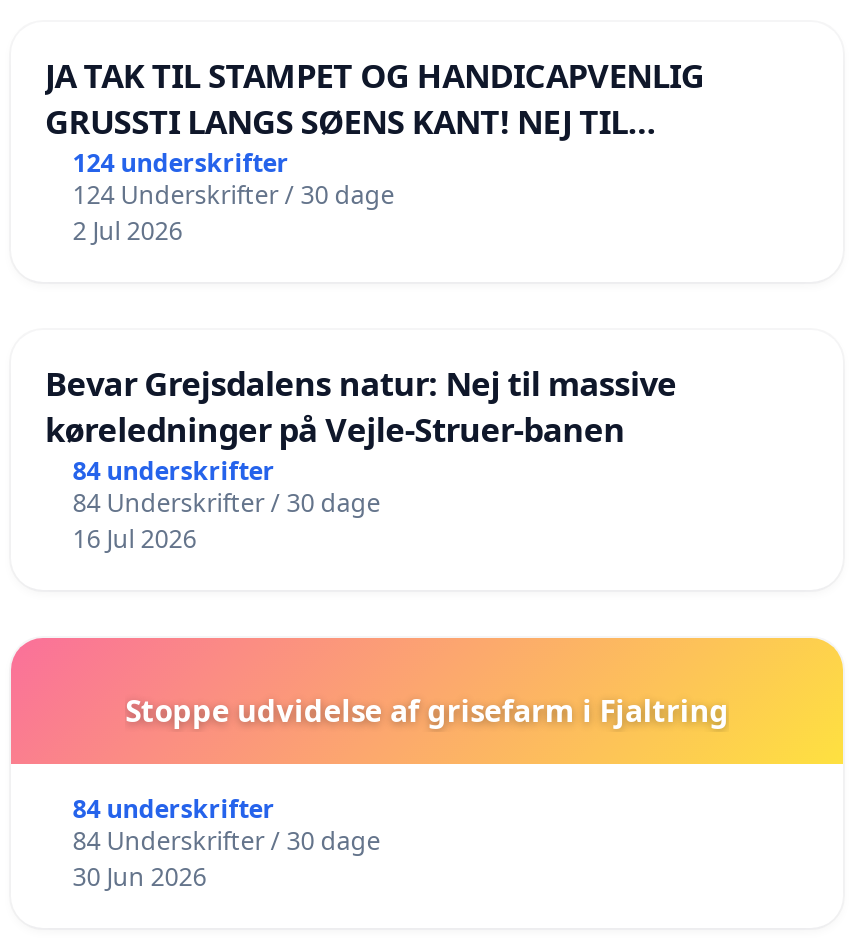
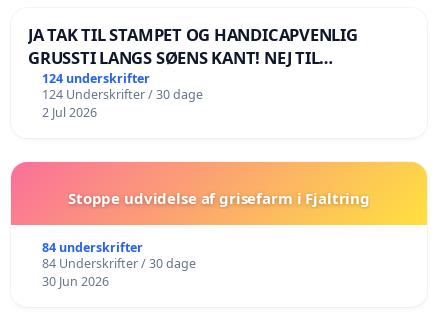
- Bevar Grejsdalens natur: Nej til massive
- køreledninger på Vejle-Struer-banen
- 84 underskrifter
- 84 Underskrifter / 30 dage
- 16 Jul 2026
